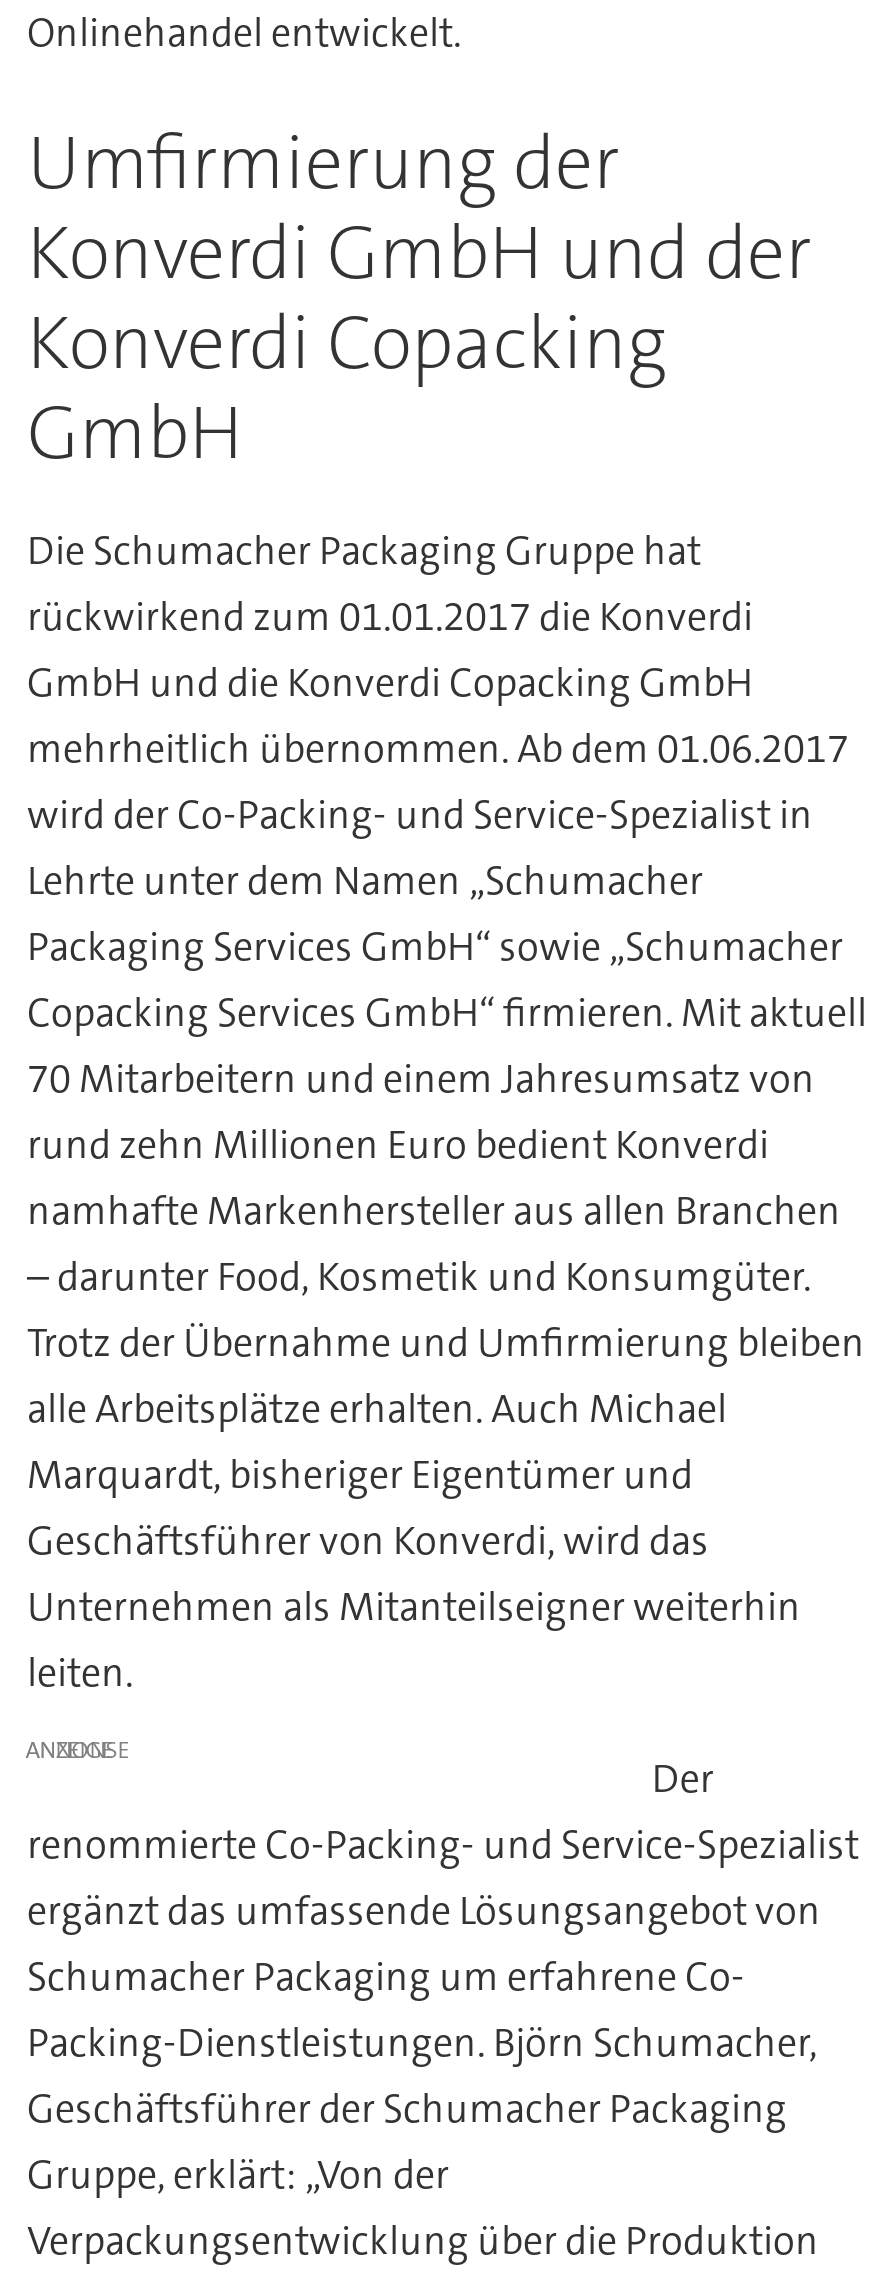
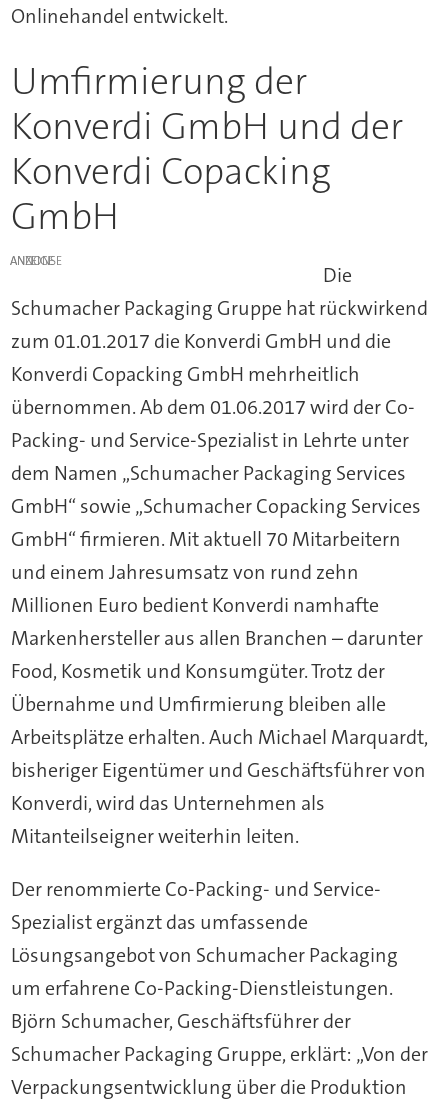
- Die Schumacher Packaging Gruppe hat
- rückwirkend zum 01.01.2017 die Konverdi
- GmbH und die Konverdi Copacking GmbH
- mehrheitlich übernommen. Ab dem 01.06.2017
- wird der Co-Packing- und Service-Spezialist in
- Lehrte unter dem Namen „Schumacher
- Packaging Services GmbH“ sowie „Schumacher
- Copacking Services GmbH“ firmieren. Mit aktuell
- 70 Mitarbeitern und einem Jahresumsatz von
- rund zehn Millionen Euro bedient Konverdi
- namhafte Markenhersteller aus allen Branchen
- – darunter Food, Kosmetik und Konsumgüter.
- Trotz der Übernahme und Umfirmierung bleiben
- alle Arbeitsplätze erhalten. Auch Michael
- Marquardt, bisheriger Eigentümer und
- Geschäftsführer von Konverdi, wird das
- Unternehmen als Mitanteilseigner weiterhin
- leiten.

moved up: ANZEIGE

- Der
- renommierte Co-Packing- und Service-Spezialist
- ergänzt das umfassende Lösungsangebot von
- Schumacher Packaging um erfahrene Co-
- Packing-Dienstleistungen. Björn Schumacher,
- Geschäftsführer der Schumacher Packaging
- Gruppe, erklärt: „Von der
+ Die
+ Schumacher Packaging Gruppe hat rückwirkend
+ zum 01.01.2017 die Konverdi GmbH und die
+ Konverdi Copacking GmbH mehrheitlich
+ übernommen. Ab dem 01.06.2017 wird der Co-
+ Packing- und Service-Spezialist in Lehrte unter
+ dem Namen „Schumacher Packaging Services
+ GmbH“ sowie „Schumacher Copacking Services
+ GmbH“ firmieren. Mit aktuell 70 Mitarbeitern
+ und einem Jahresumsatz von rund zehn
+ Millionen Euro bedient Konverdi namhafte
+ Markenhersteller aus allen Branchen – darunter
+ Food, Kosmetik und Konsumgüter. Trotz der
+ Übernahme und Umfirmierung bleiben alle
+ Arbeitsplätze erhalten. Auch Michael Marquardt,
+ bisheriger Eigentümer und Geschäftsführer von
+ Konverdi, wird das Unternehmen als
+ Mitanteilseigner weiterhin leiten.
+ Der renommierte Co-Packing- und Service-
+ Spezialist ergänzt das umfassende
+ Lösungsangebot von Schumacher Packaging
+ um erfahrene Co-Packing-Dienstleistungen.
+ Björn Schumacher, Geschäftsführer der
+ Schumacher Packaging Gruppe, erklärt: „Von der
